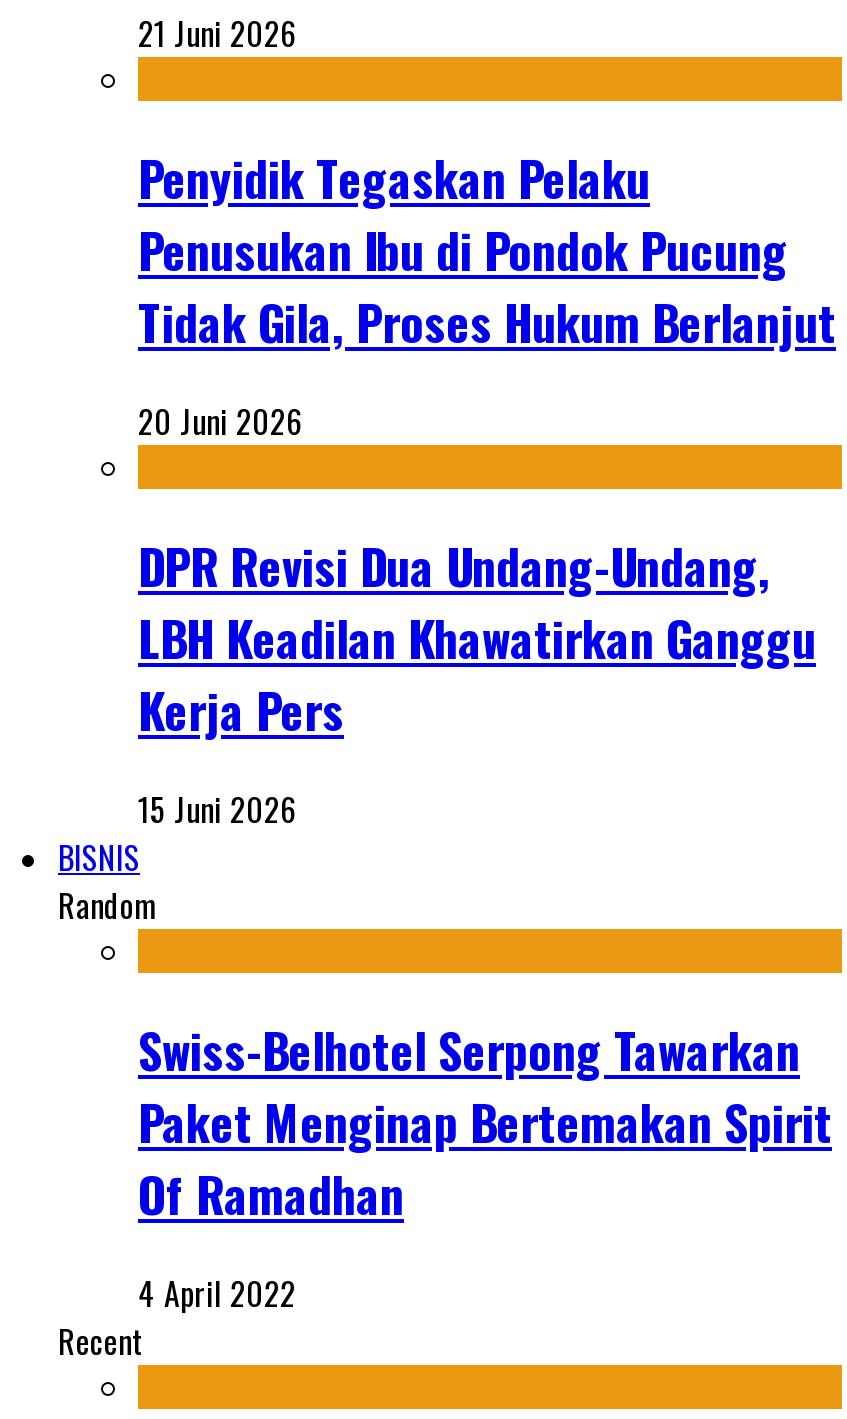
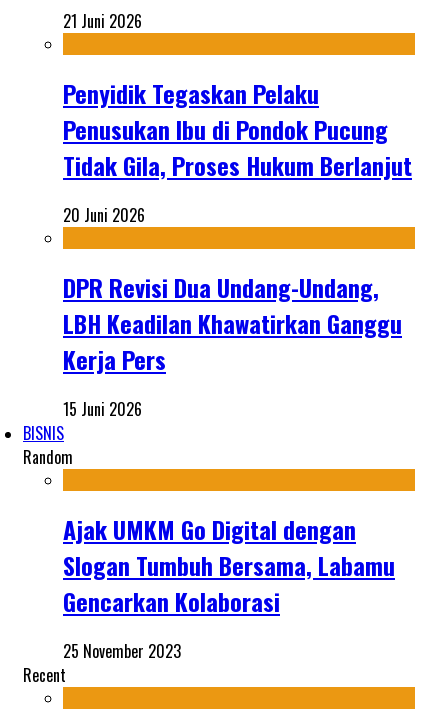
- Swiss-Belhotel Serpong Tawarkan
- Paket Menginap Bertemakan Spirit
- Of Ramadhan
+ Ajak UMKM Go Digital dengan
+ Slogan Tumbuh Bersama, Labamu
+ Gencarkan Kolaborasi

- 4 April 2022
+ 25 November 2023
